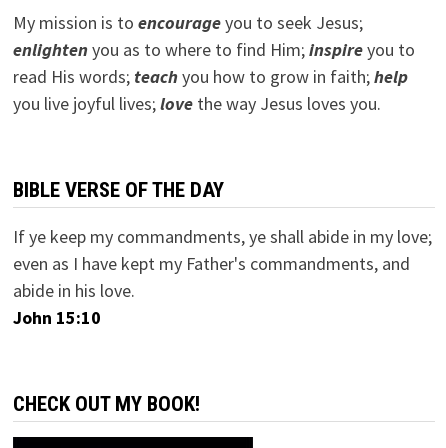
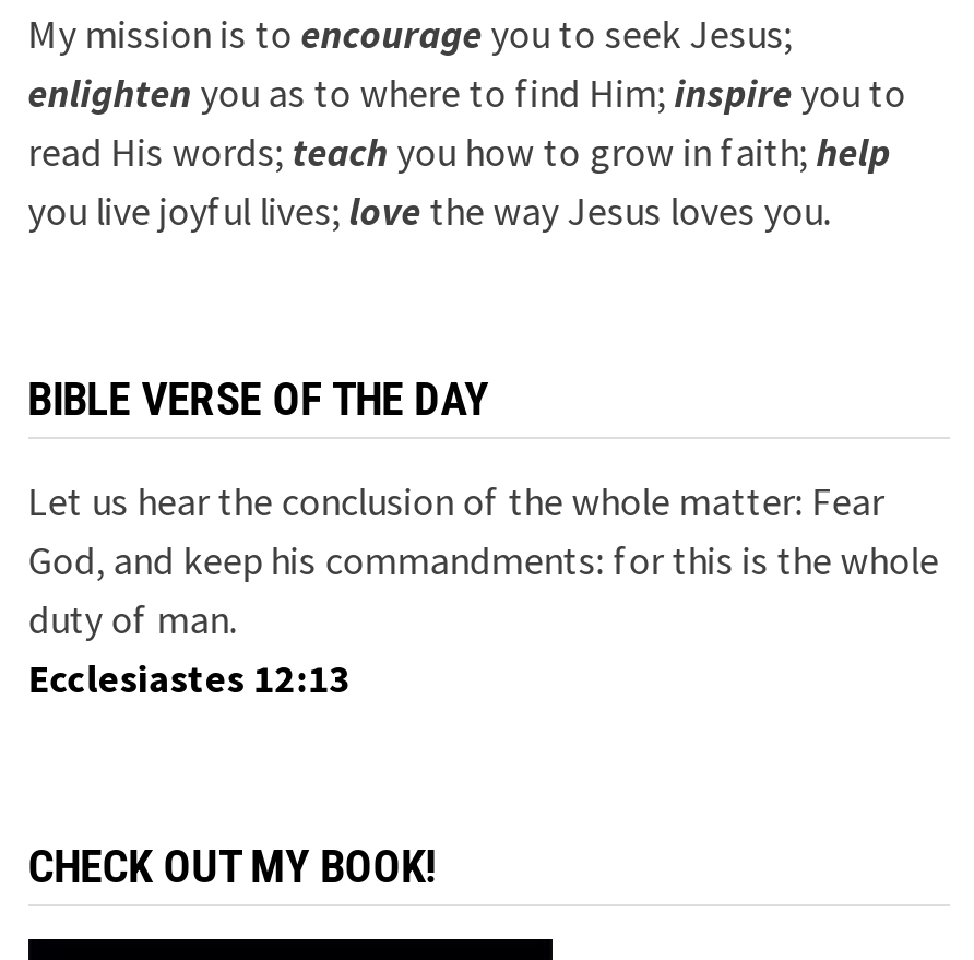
- If ye keep my commandments, ye shall abide in my love;
- even as I have kept my Father's commandments, and
- abide in his love.
- John 15:10
+ Let us hear the conclusion of the whole matter: Fear
+ God, and keep his commandments: for this is the whole
+ duty of man.
+ Ecclesiastes 12:13
